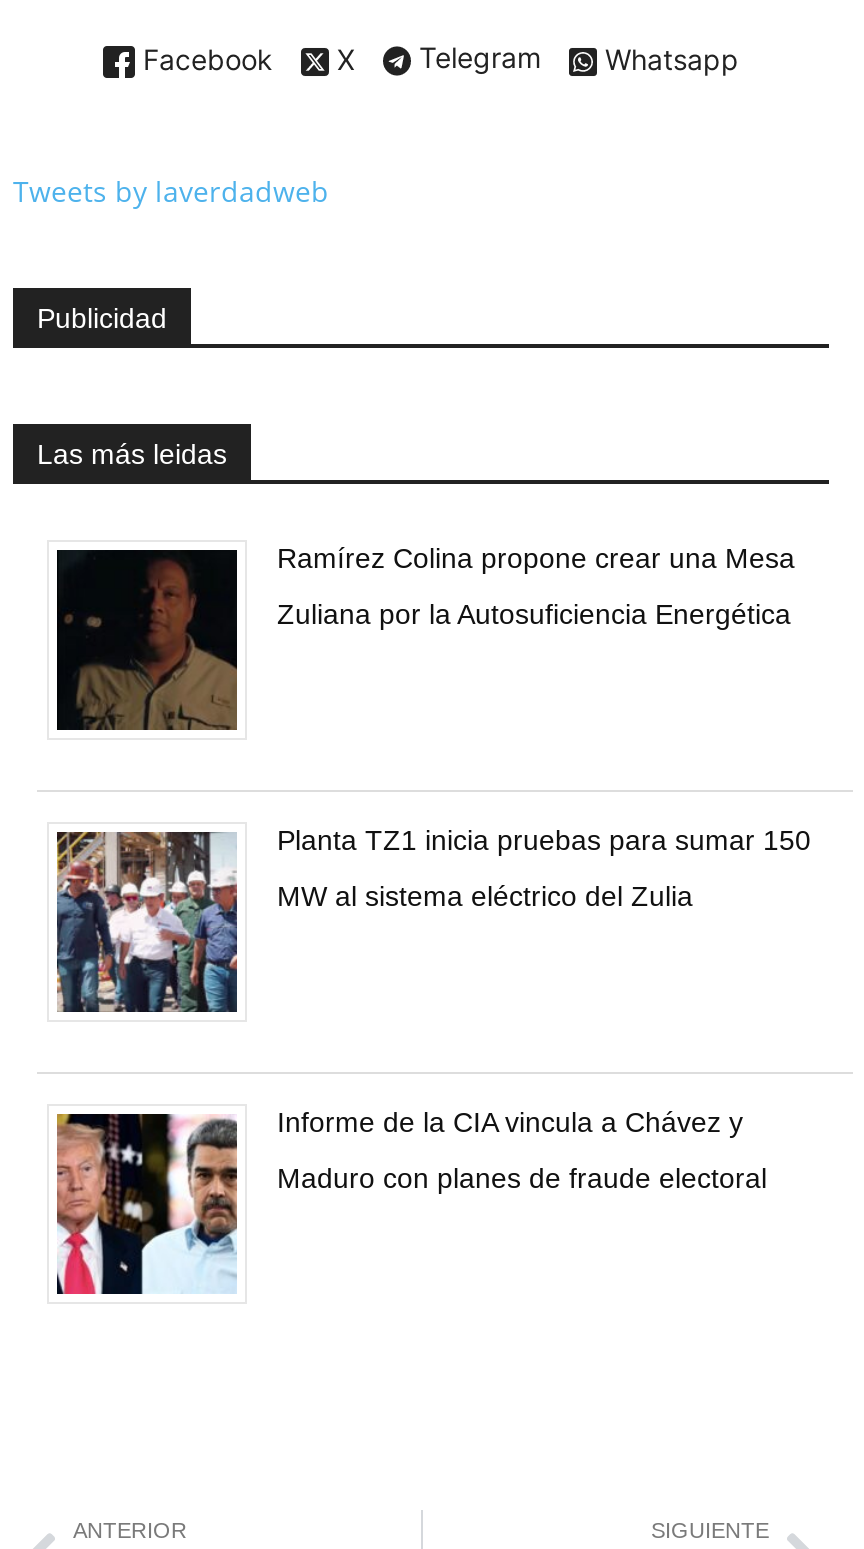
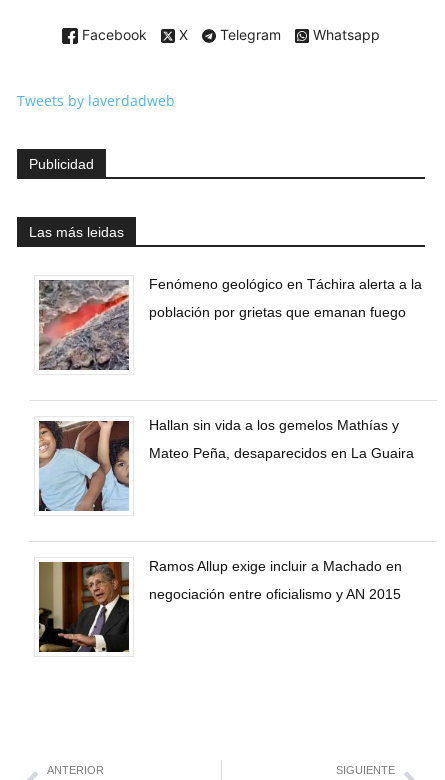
- [image]
- Ramírez Colina propone crear una Mesa
+ [image]
+ Fenómeno geológico en Táchira alerta a la

- Zuliana por la Autosuficiencia Energética
+ población por grietas que emanan fuego

- [image]
- Planta TZ1 inicia pruebas para sumar 150
+ [image]
+ Hallan sin vida a los gemelos Mathías y

- MW al sistema eléctrico del Zulia
+ Mateo Peña, desaparecidos en La Guaira

- [image]
- Informe de la CIA vincula a Chávez y
+ [image]
+ Ramos Allup exige incluir a Machado en

- Maduro con planes de fraude electoral
+ negociación entre oficialismo y AN 2015
